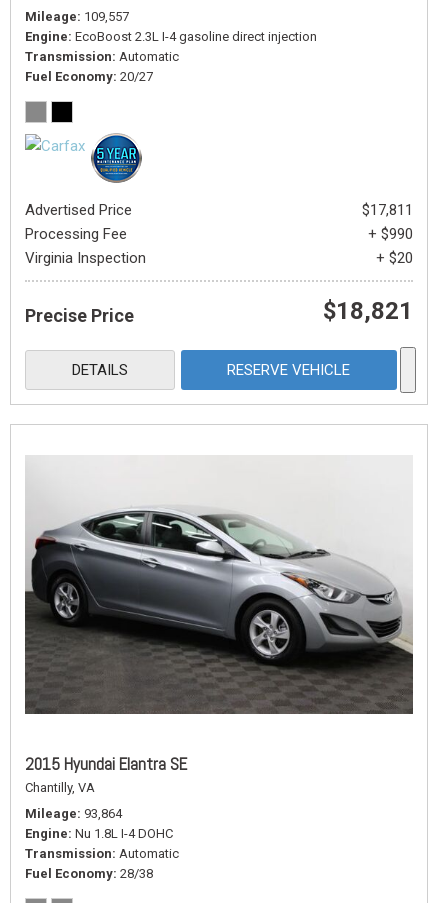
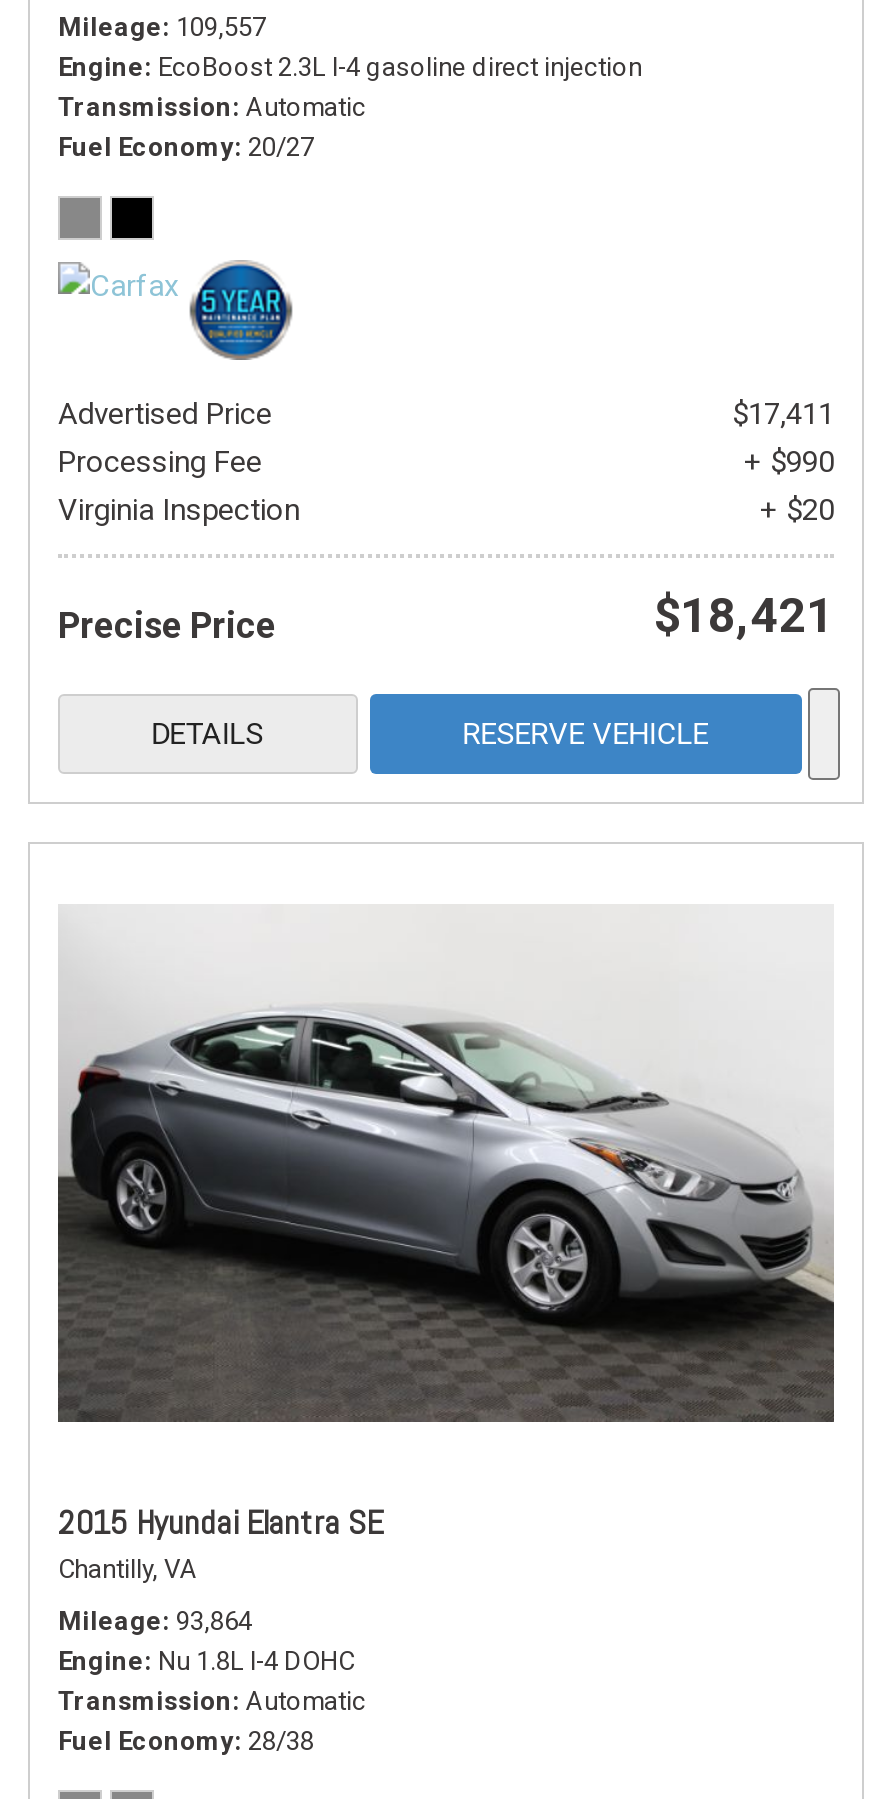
- $17,811
+ $17,411

- $18,821
+ $18,421
